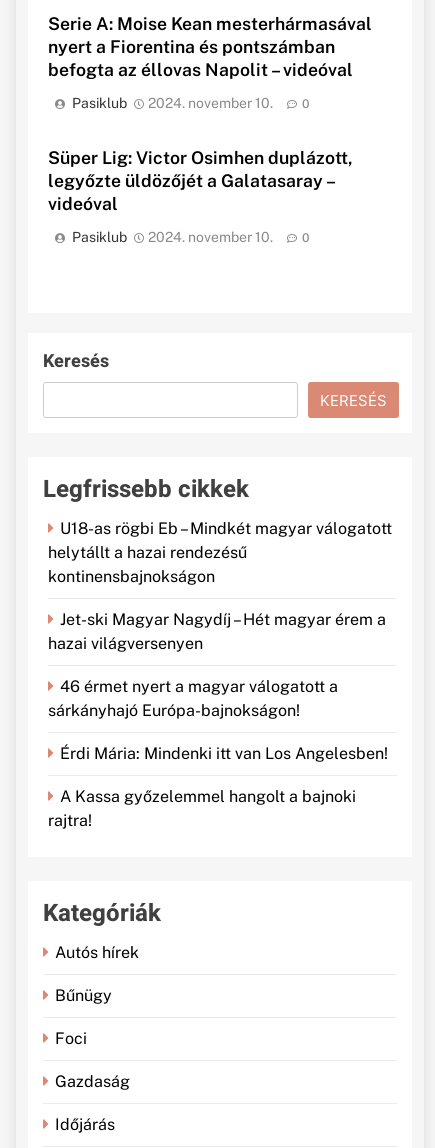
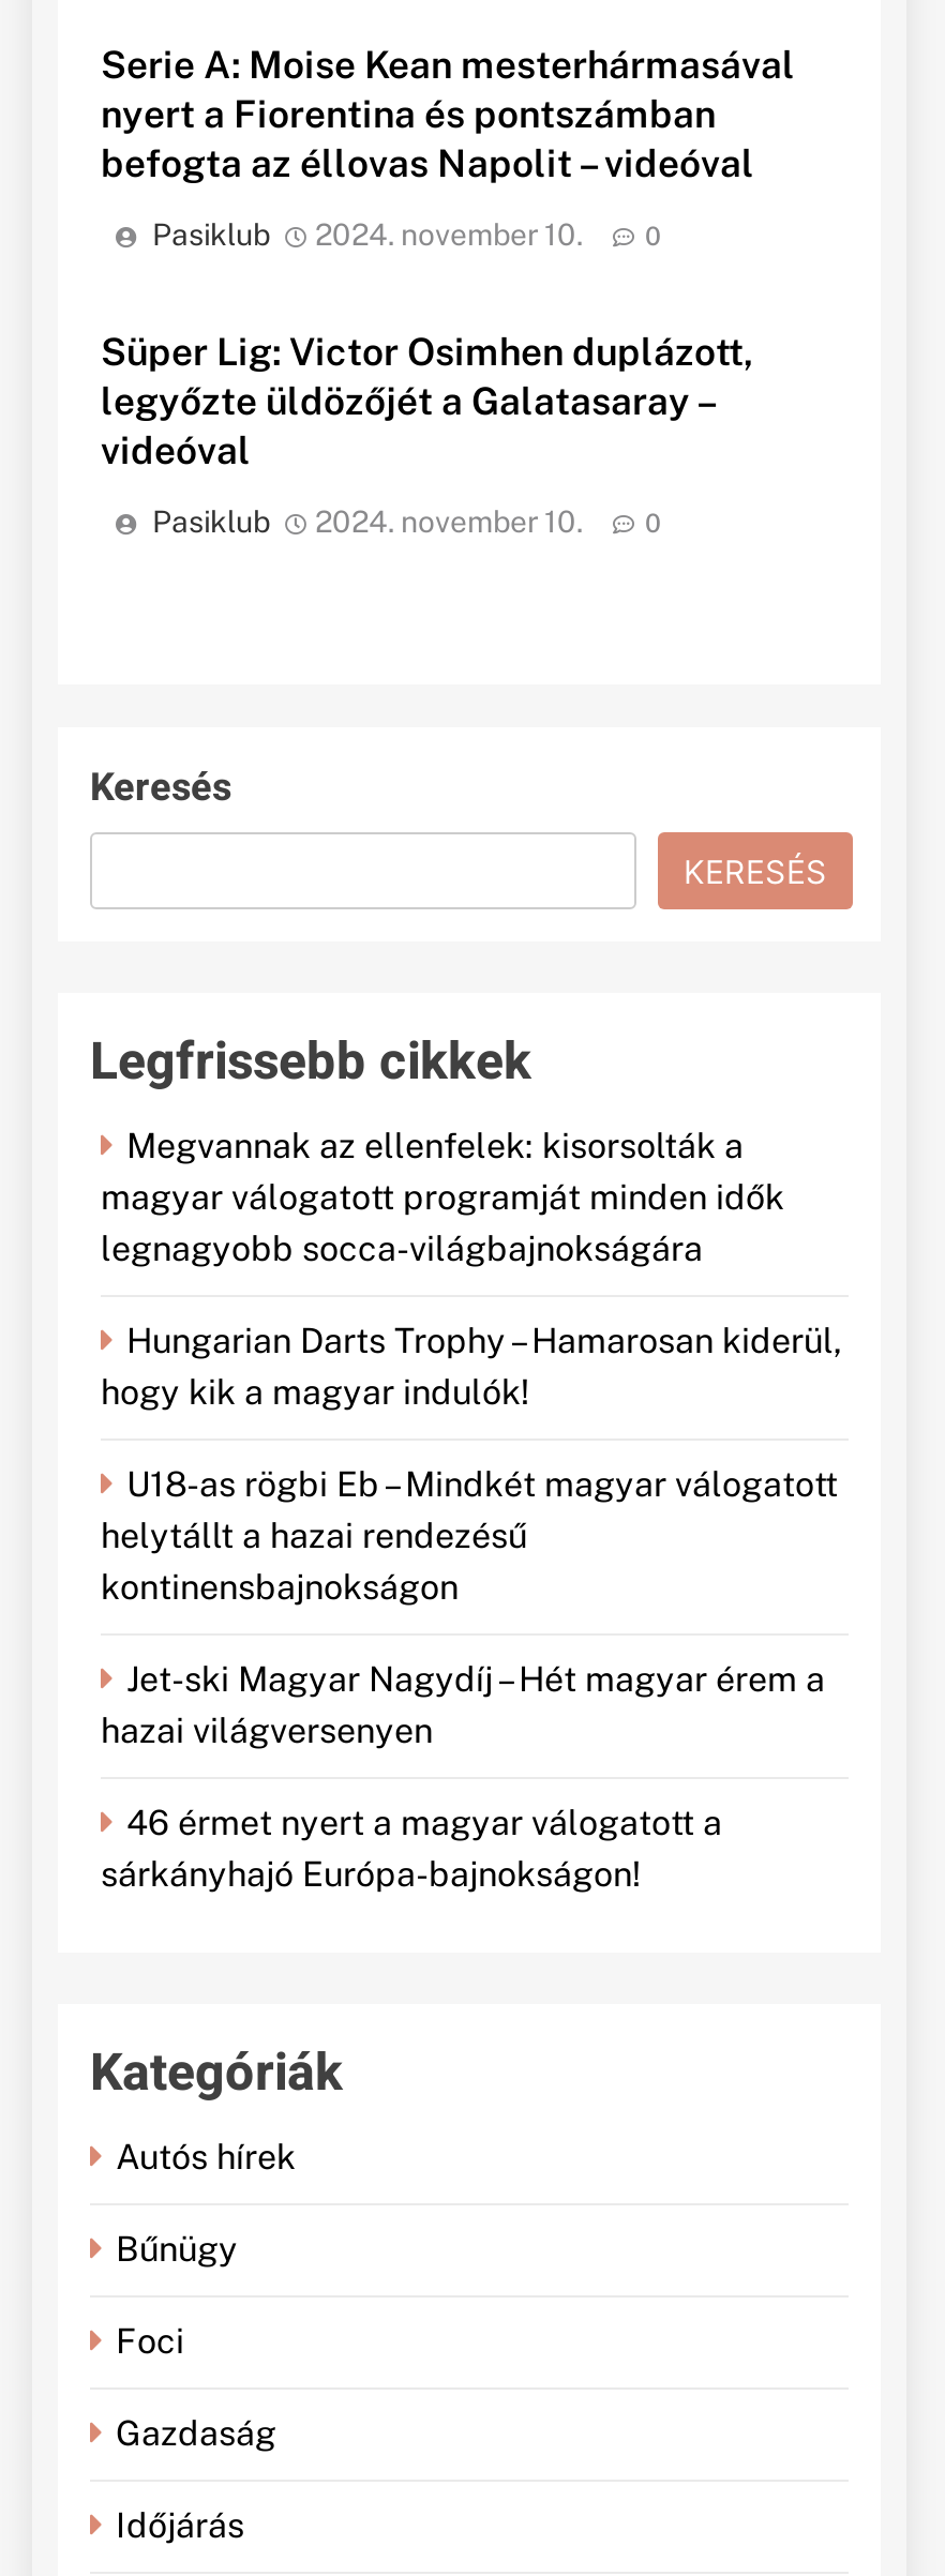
+ Megvannak az ellenfelek: kisorsolták a
+ magyar válogatott programját minden idők
+ legnagyobb socca-világbajnokságára
+ Hungarian Darts Trophy – Hamarosan kiderül,
+ hogy kik a magyar indulók!

moved down: U18-as rögbi Eb – Mindkét magyar válogatott | helytállt a hazai rendezésű | kontinensbajnokságon | Jet-ski Magyar Nagydíj – Hét magyar érem a | hazai világversenyen | 46 érmet nyert a magyar válogatott a | sárkányhajó Európa-bajnokságon!

- Érdi Mária: Mindenki itt van Los Angelesben!
- A Kassa győzelemmel hangolt a bajnoki
- rajtra!
